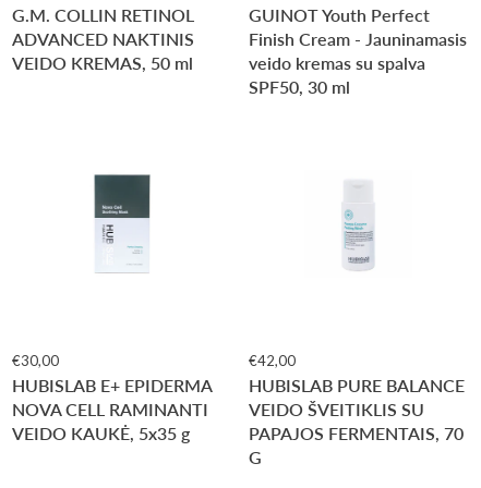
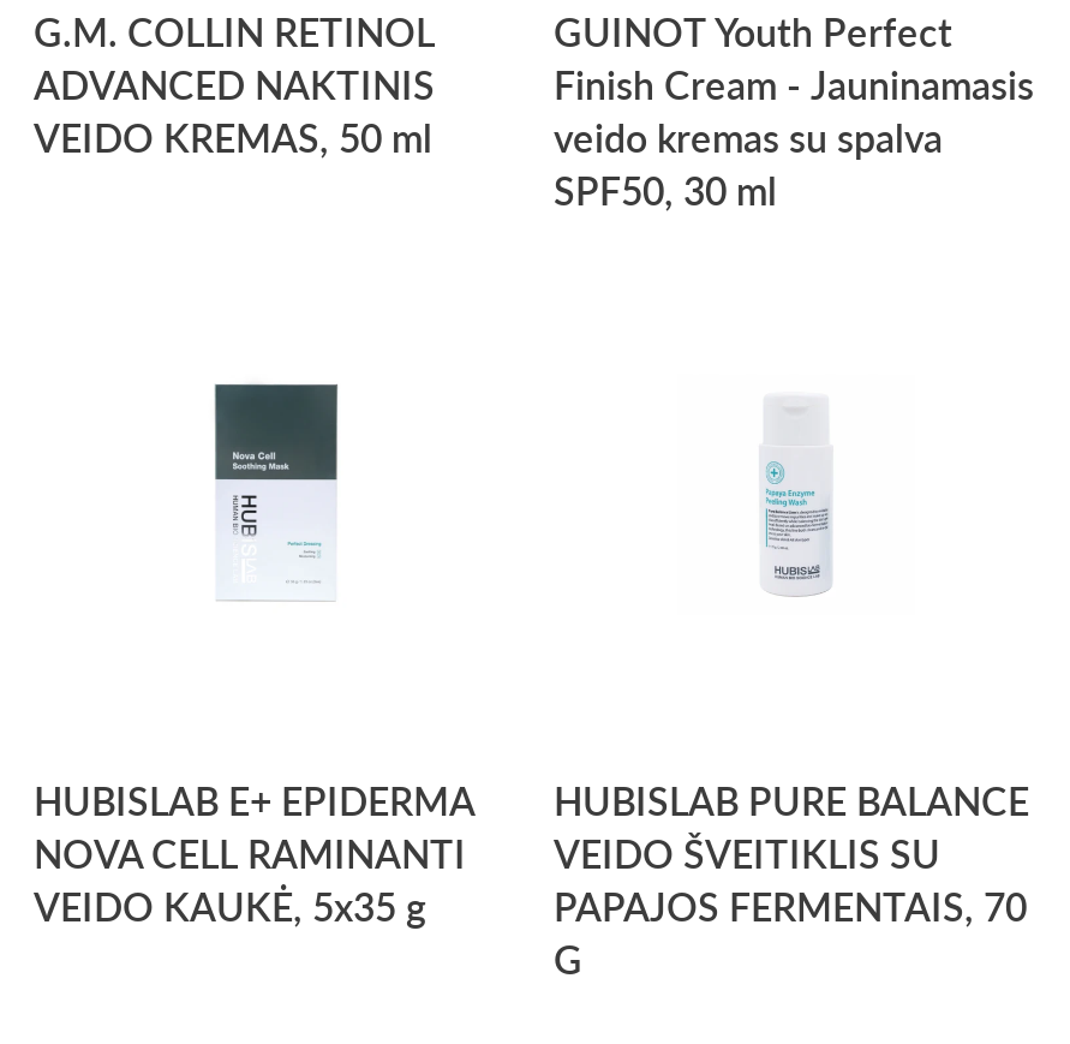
- €30,00

- €42,00
